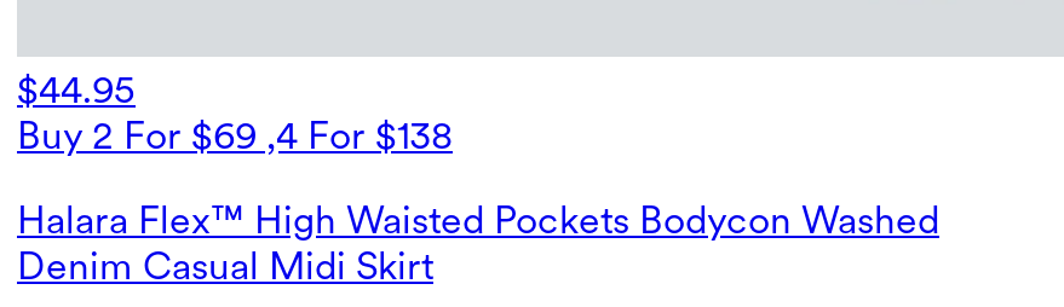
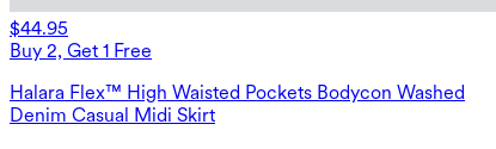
- Buy 2 For $69 ,4 For $138
+ Buy 2, Get 1 Free
